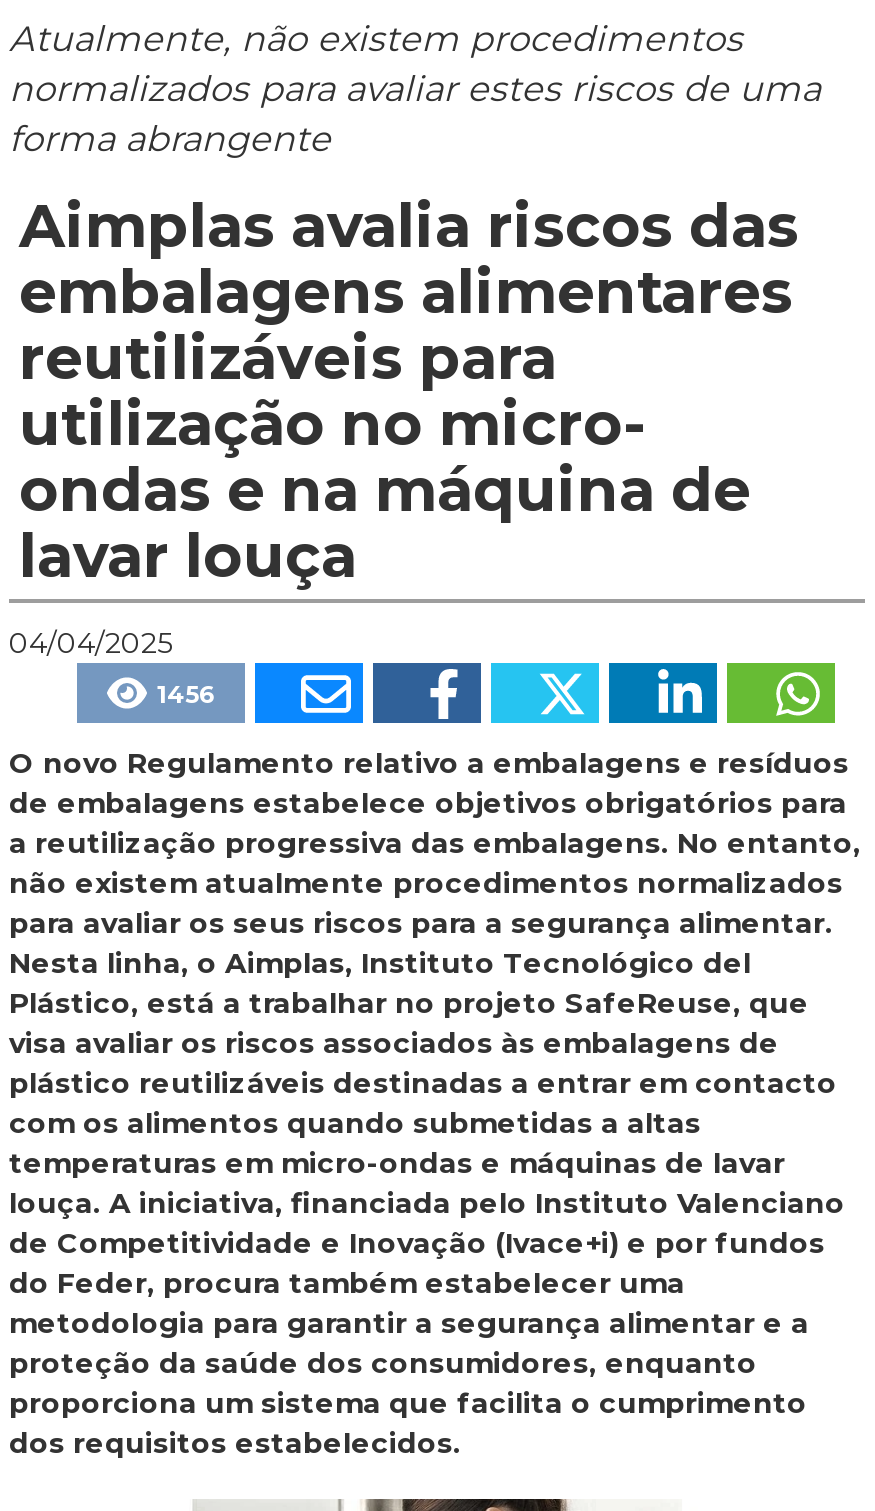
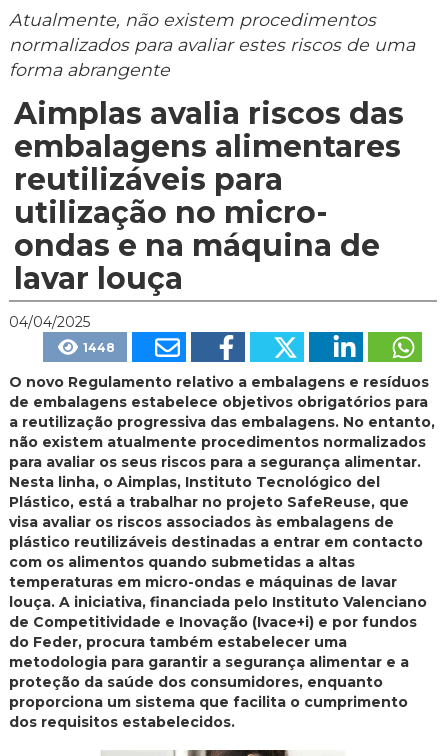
- 1456
+ 1448
